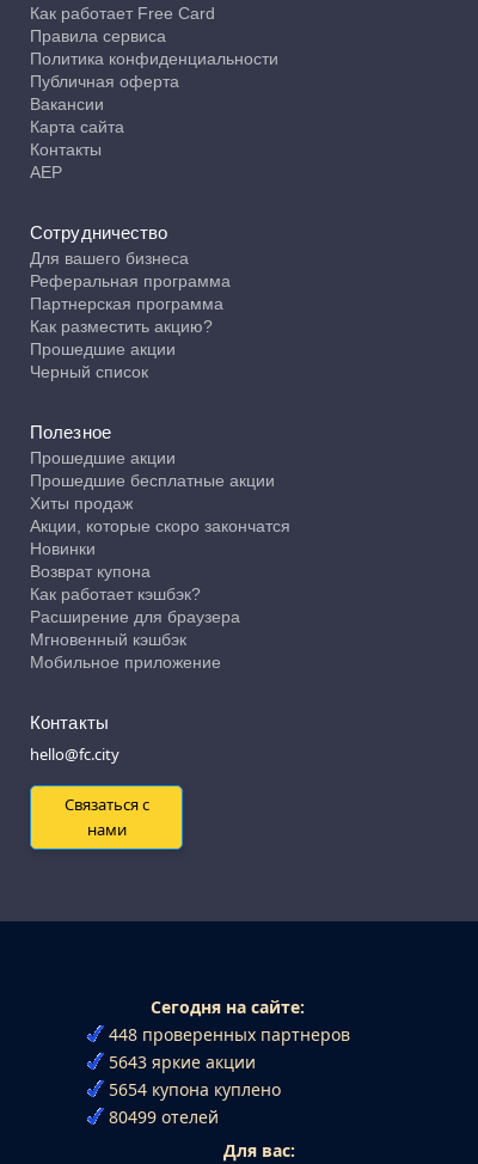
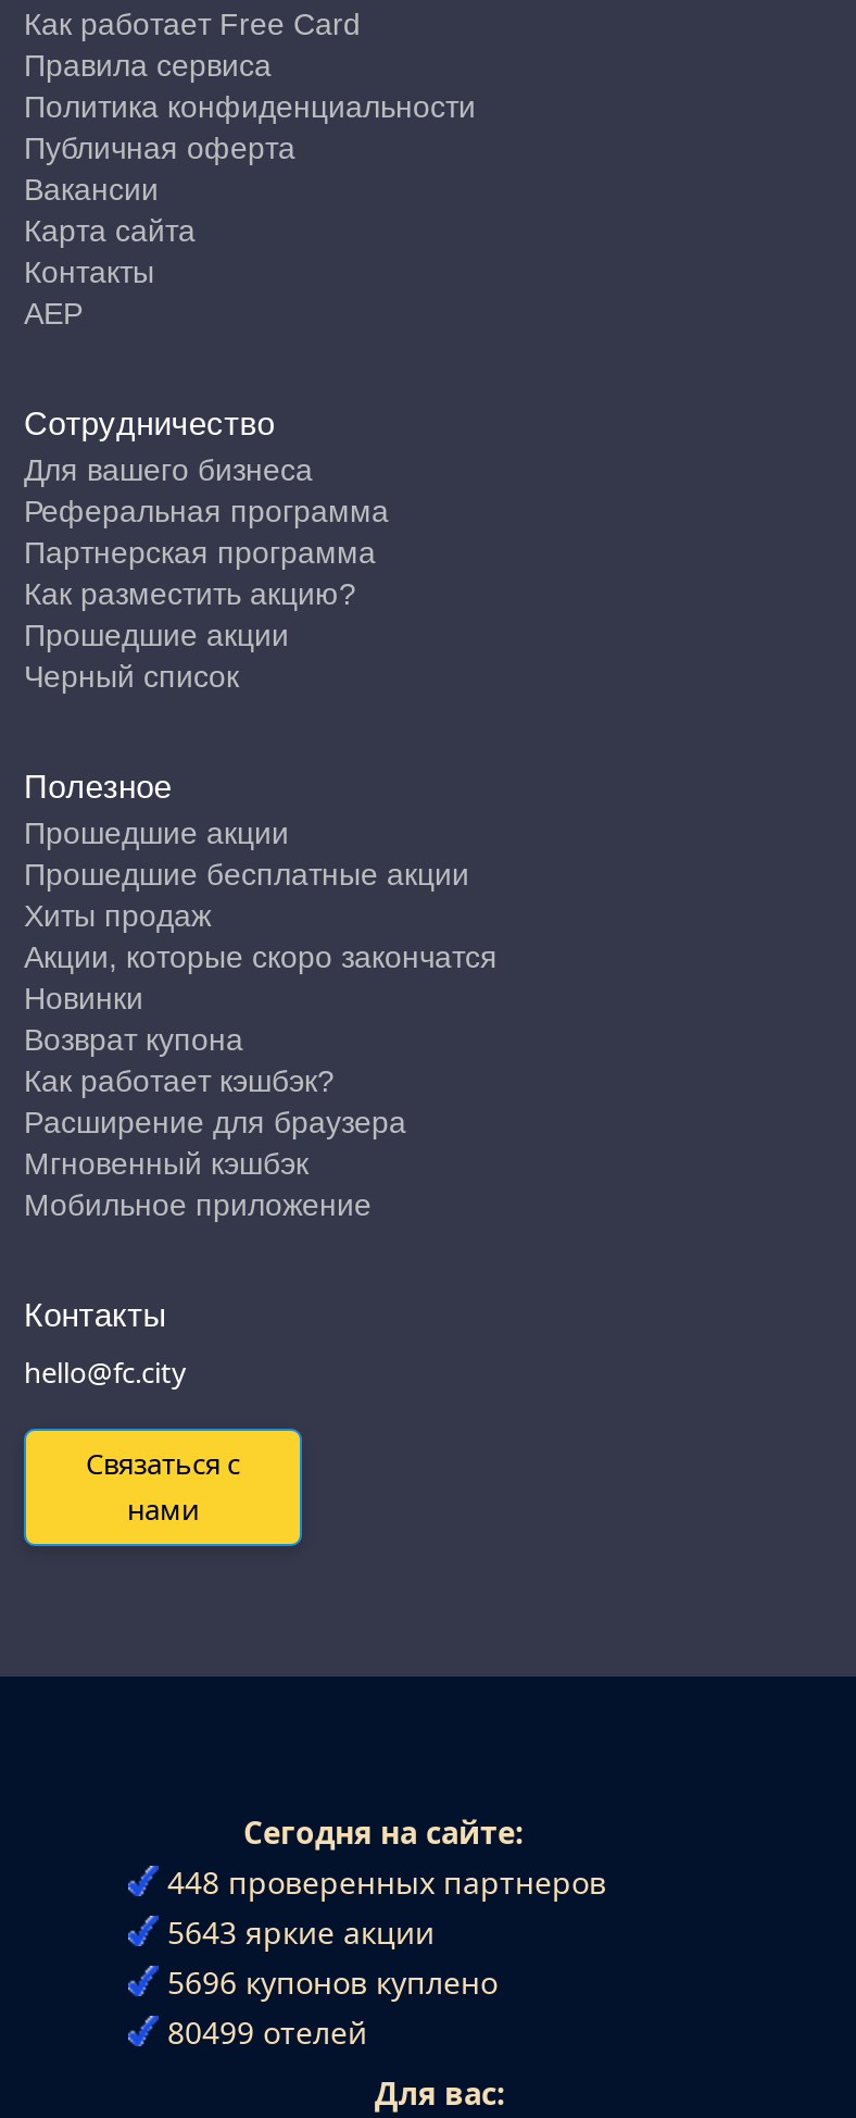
- 5654 купона куплено
+ 5696 купонов куплено
